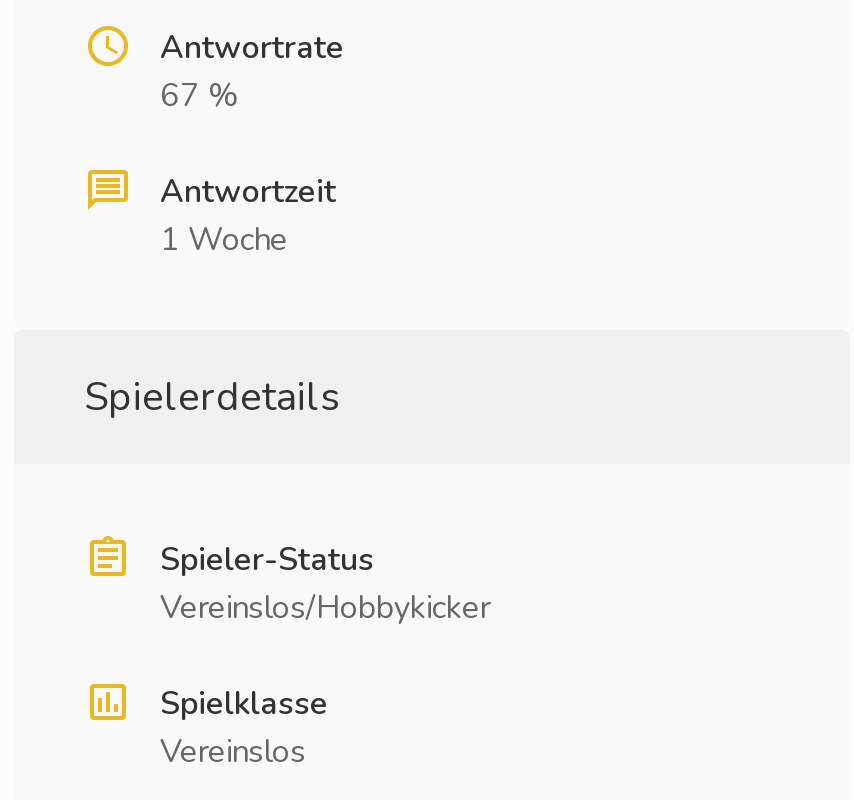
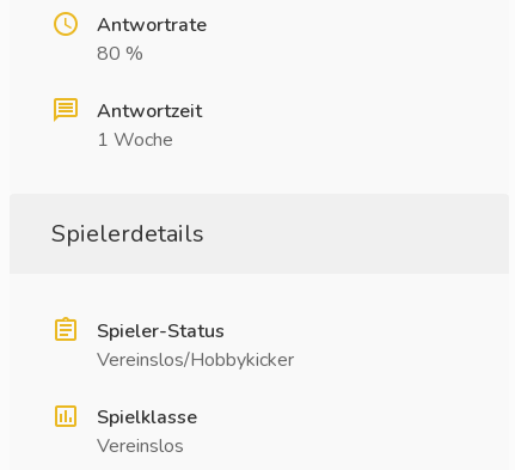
- 67 %
+ 80 %
